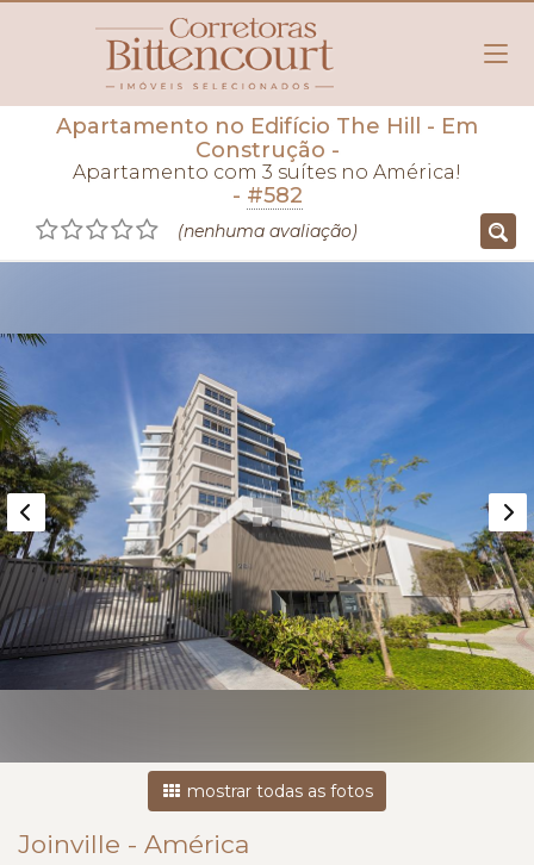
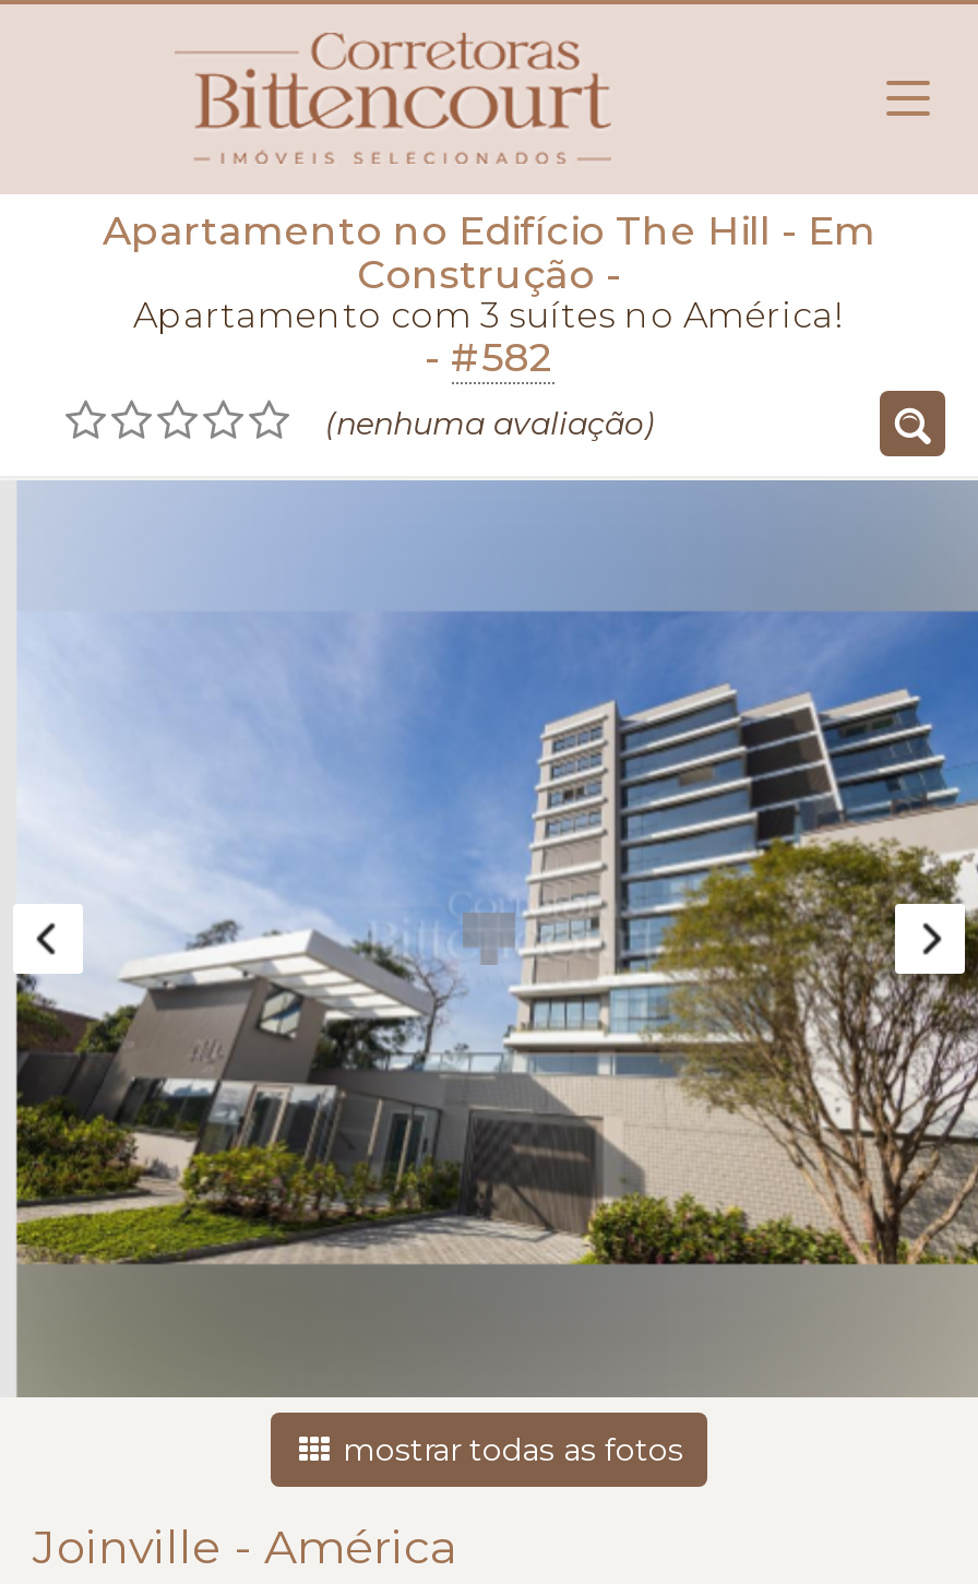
- [image]
+ [image]
